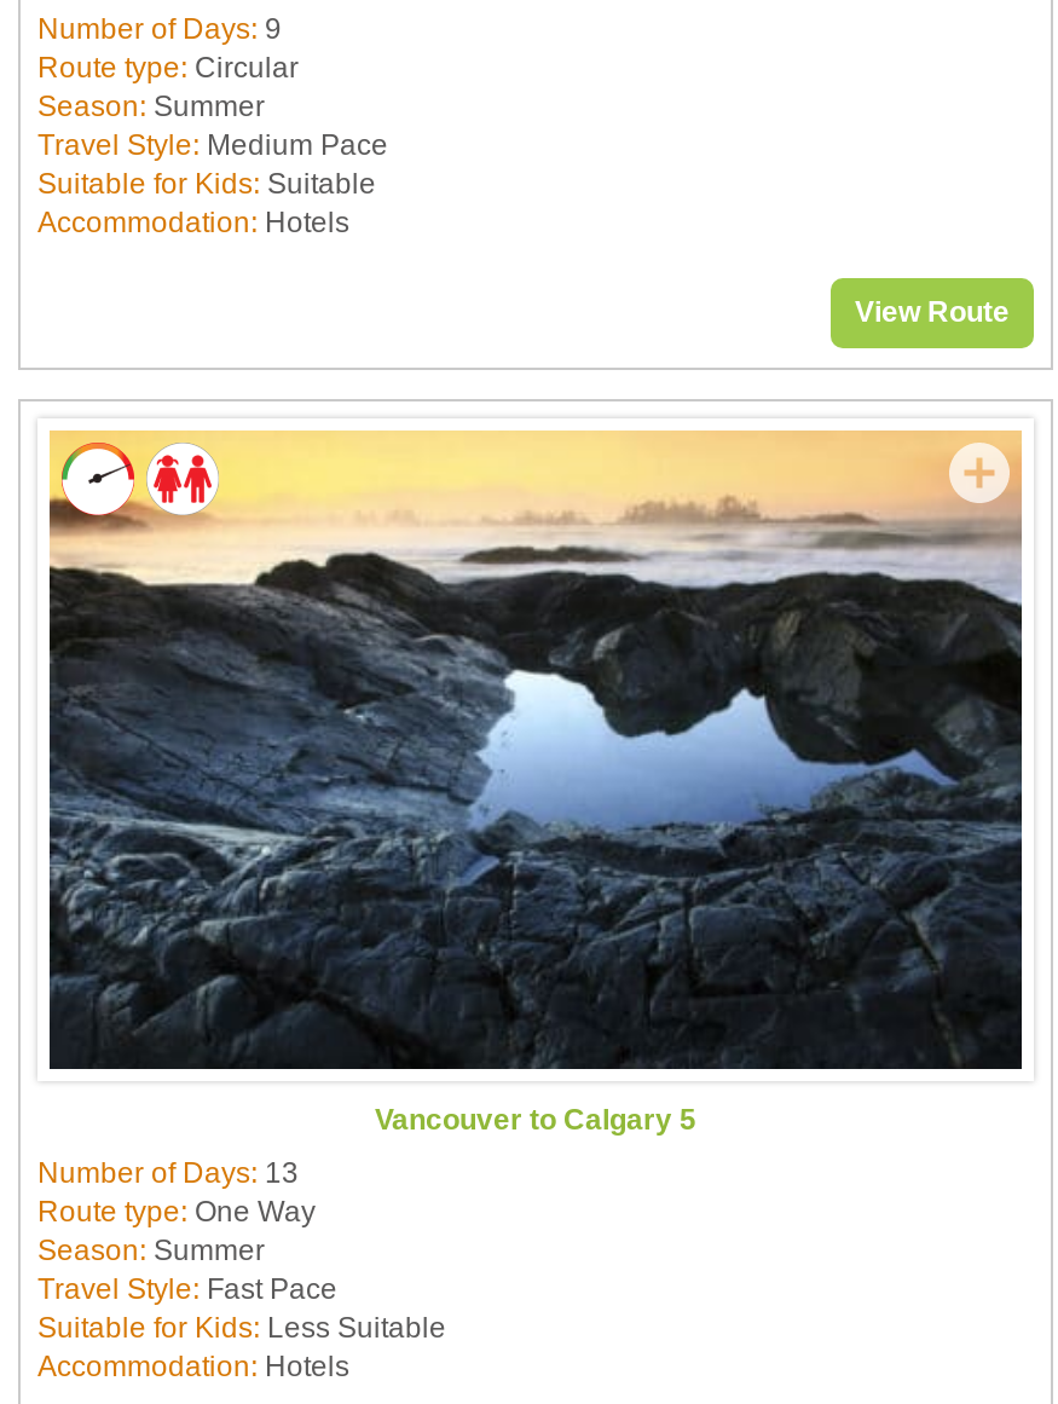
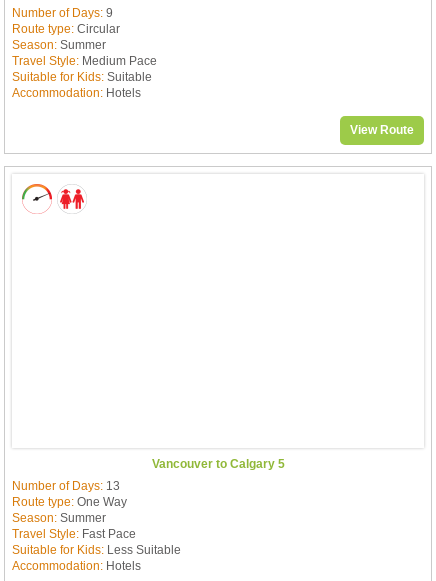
- [image]
